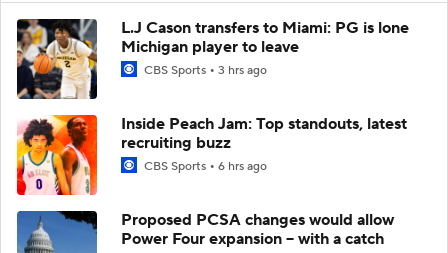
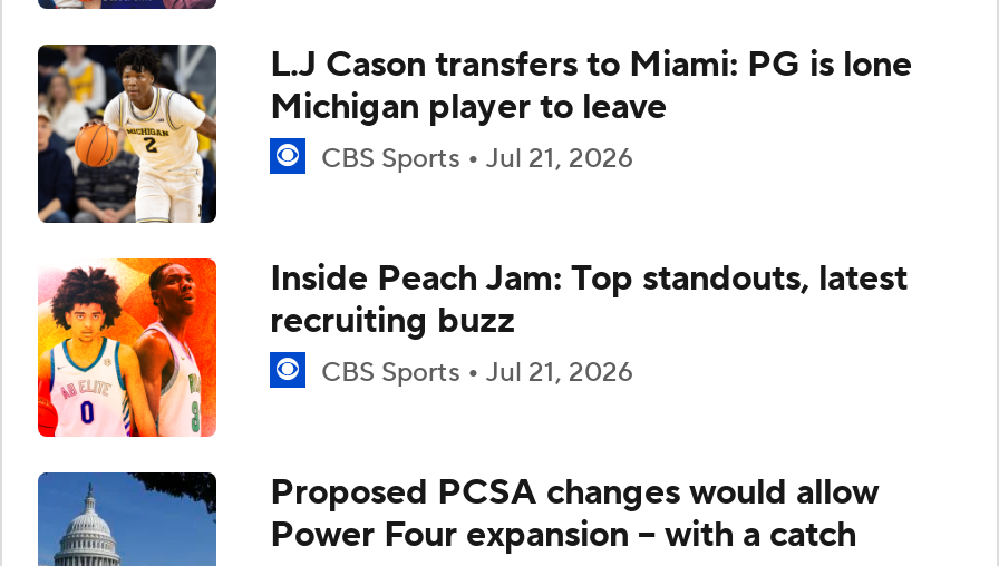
- CBS Sports 3 hrs ago
+ CBS Sports Jul 21, 2026

- CBS Sports 6 hrs ago
+ CBS Sports Jul 21, 2026
